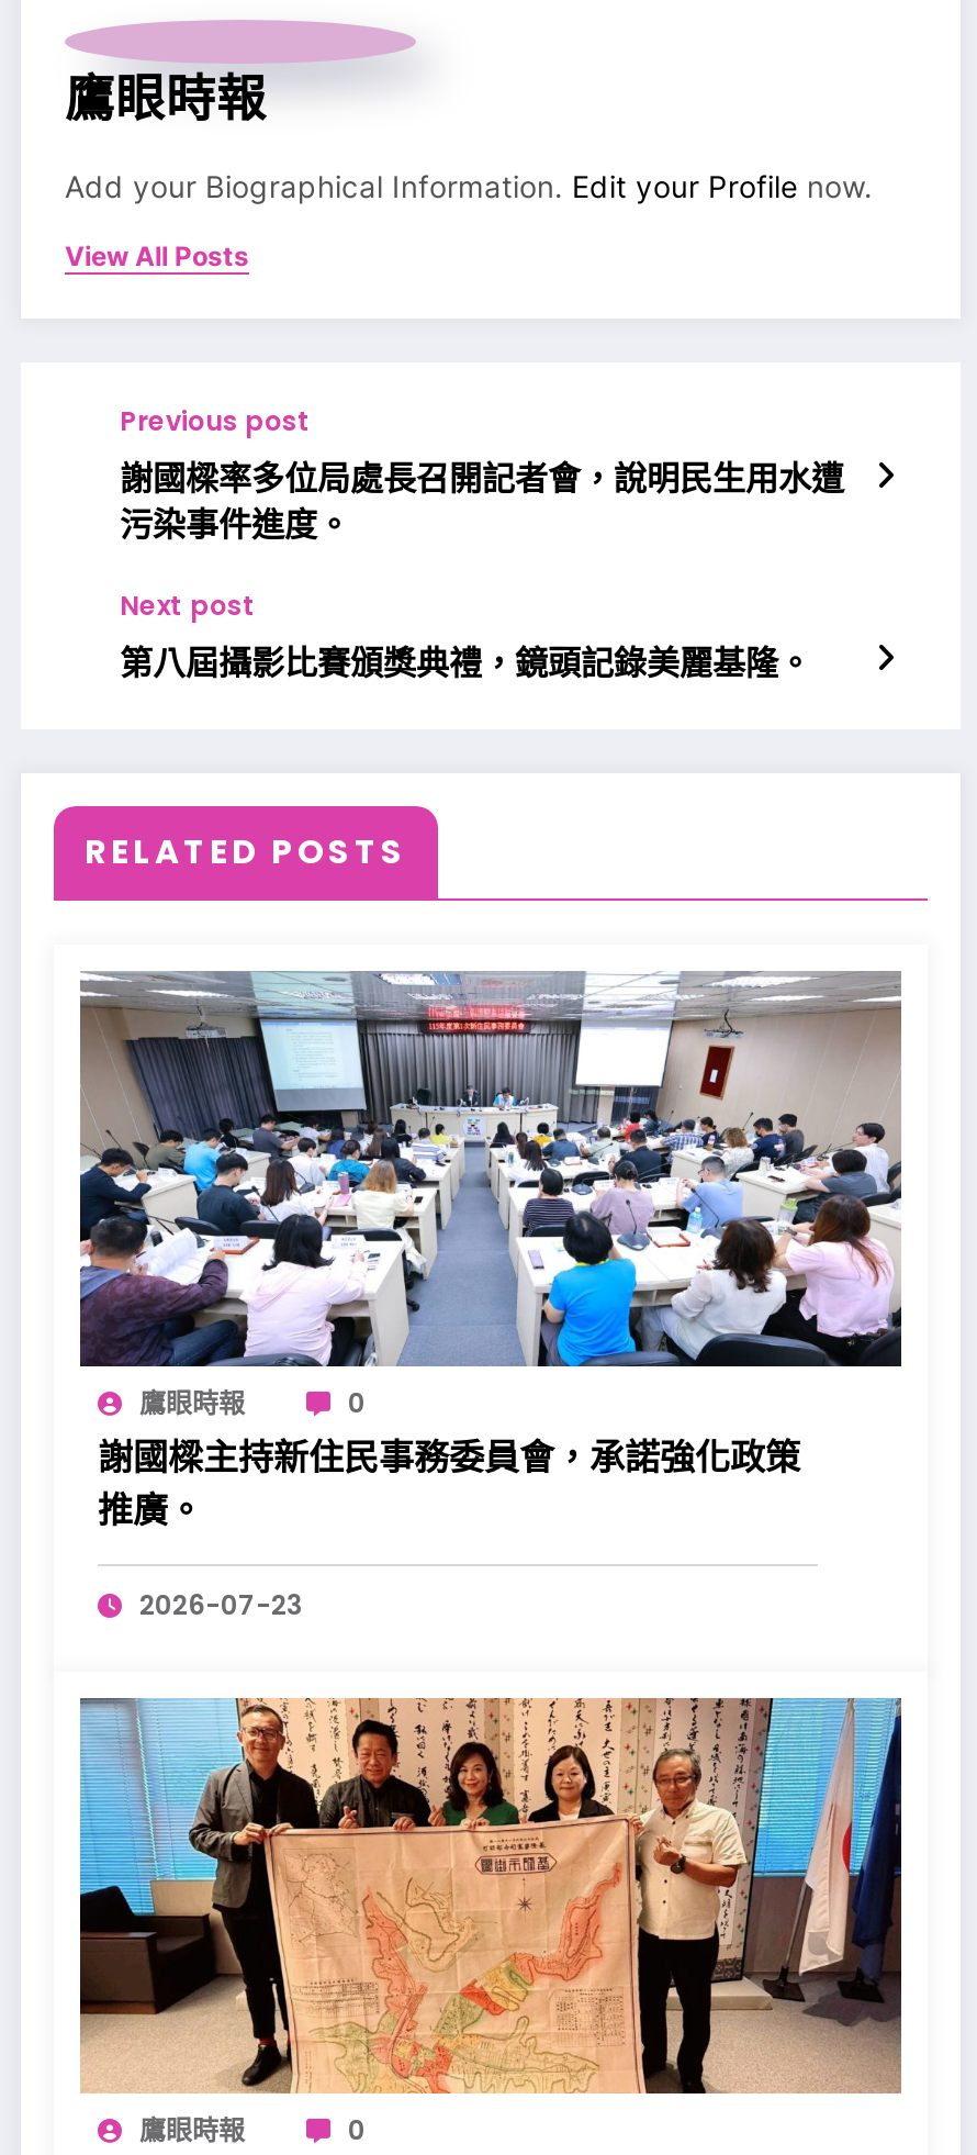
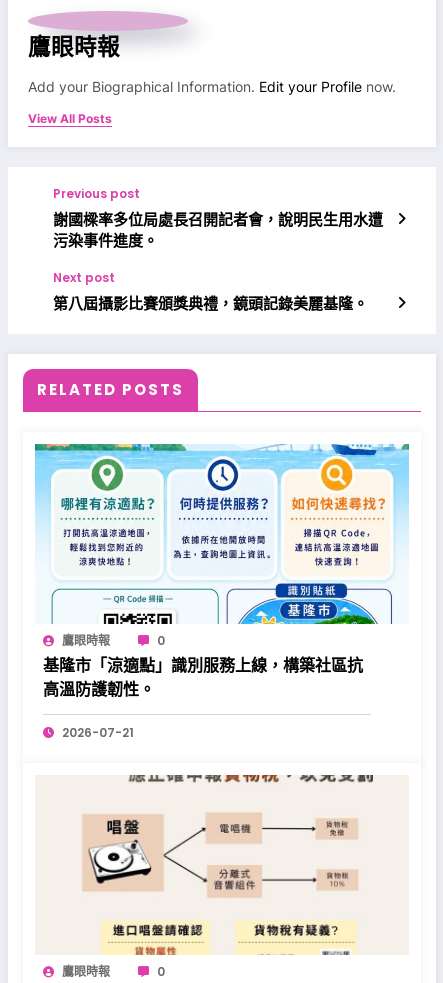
- [image]
- 謝國樑主持新住民事務委員會，承諾強化政策
- 推廣。
+ [image]
+ 基隆市「涼適點」識別服務上線，構築社區抗
+ 高溫防護韌性。

- 2026-07-23
+ 2026-07-21

- [image]
+ [image]
